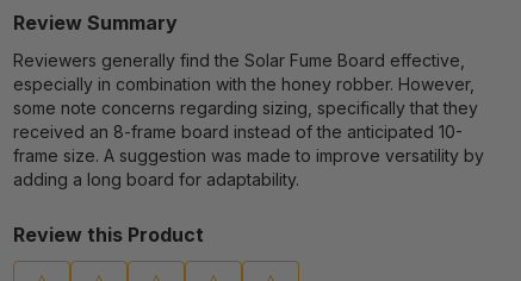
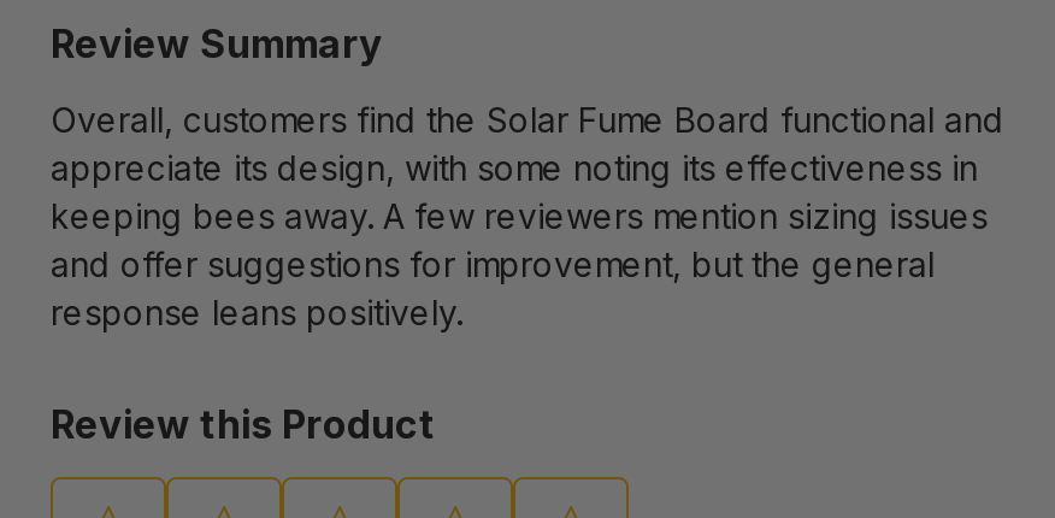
- Reviewers generally find the Solar Fume Board effective,
- especially in combination with the honey robber. However,
- some note concerns regarding sizing, specifically that they
- received an 8-frame board instead of the anticipated 10-
- frame size. A suggestion was made to improve versatility by
- adding a long board for adaptability.
+ Overall, customers find the Solar Fume Board functional and
+ appreciate its design, with some noting its effectiveness in
+ keeping bees away. A few reviewers mention sizing issues
+ and offer suggestions for improvement, but the general
+ response leans positively.
